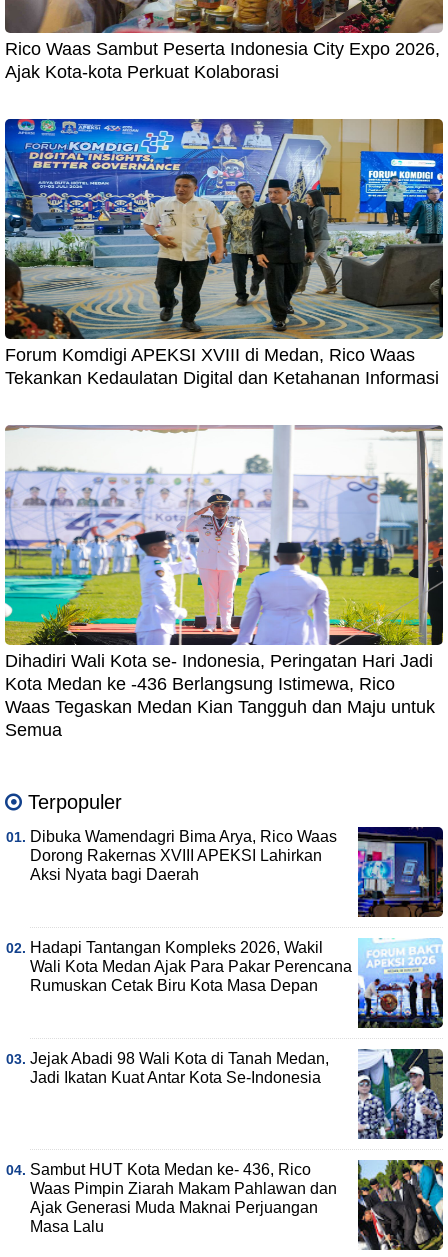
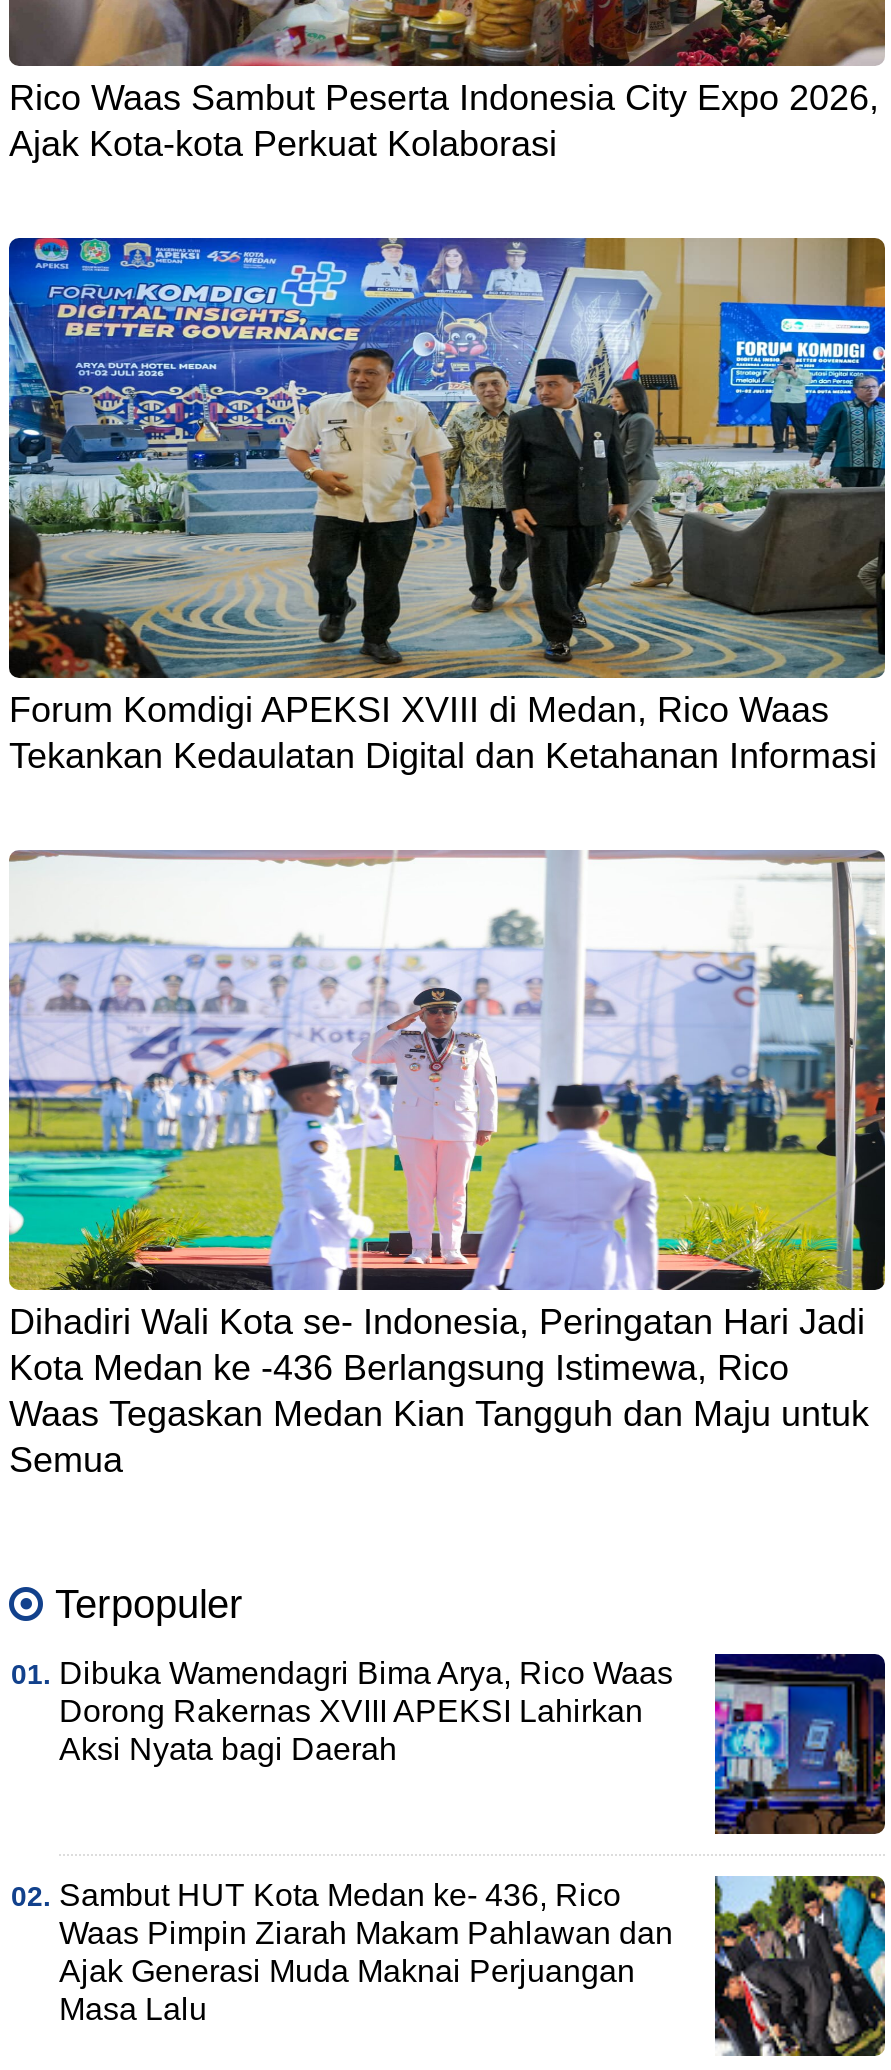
- [image]
- Hadapi Tantangan Kompleks 2026, Wakil
- Wali Kota Medan Ajak Para Pakar Perencana
- Rumuskan Cetak Biru Kota Masa Depan

- [image]
- Jejak Abadi 98 Wali Kota di Tanah Medan,
- Jadi Ikatan Kuat Antar Kota Se-Indonesia
